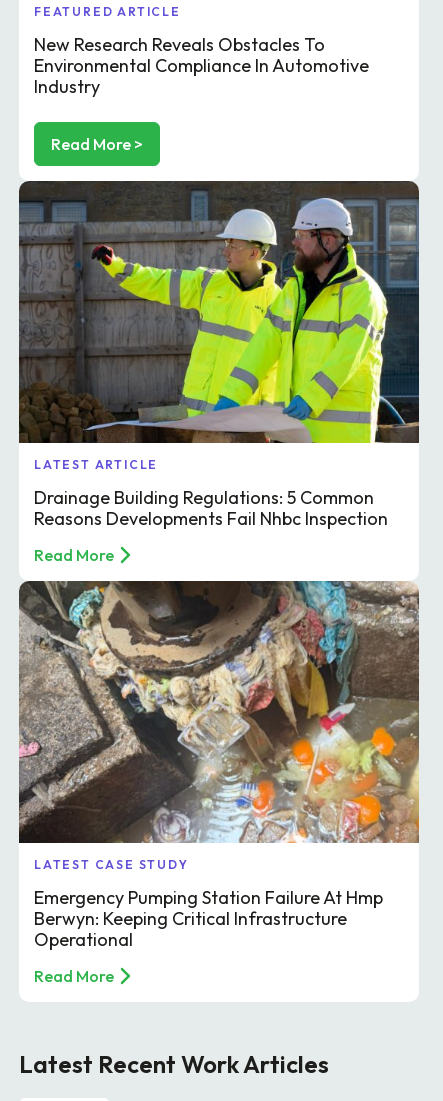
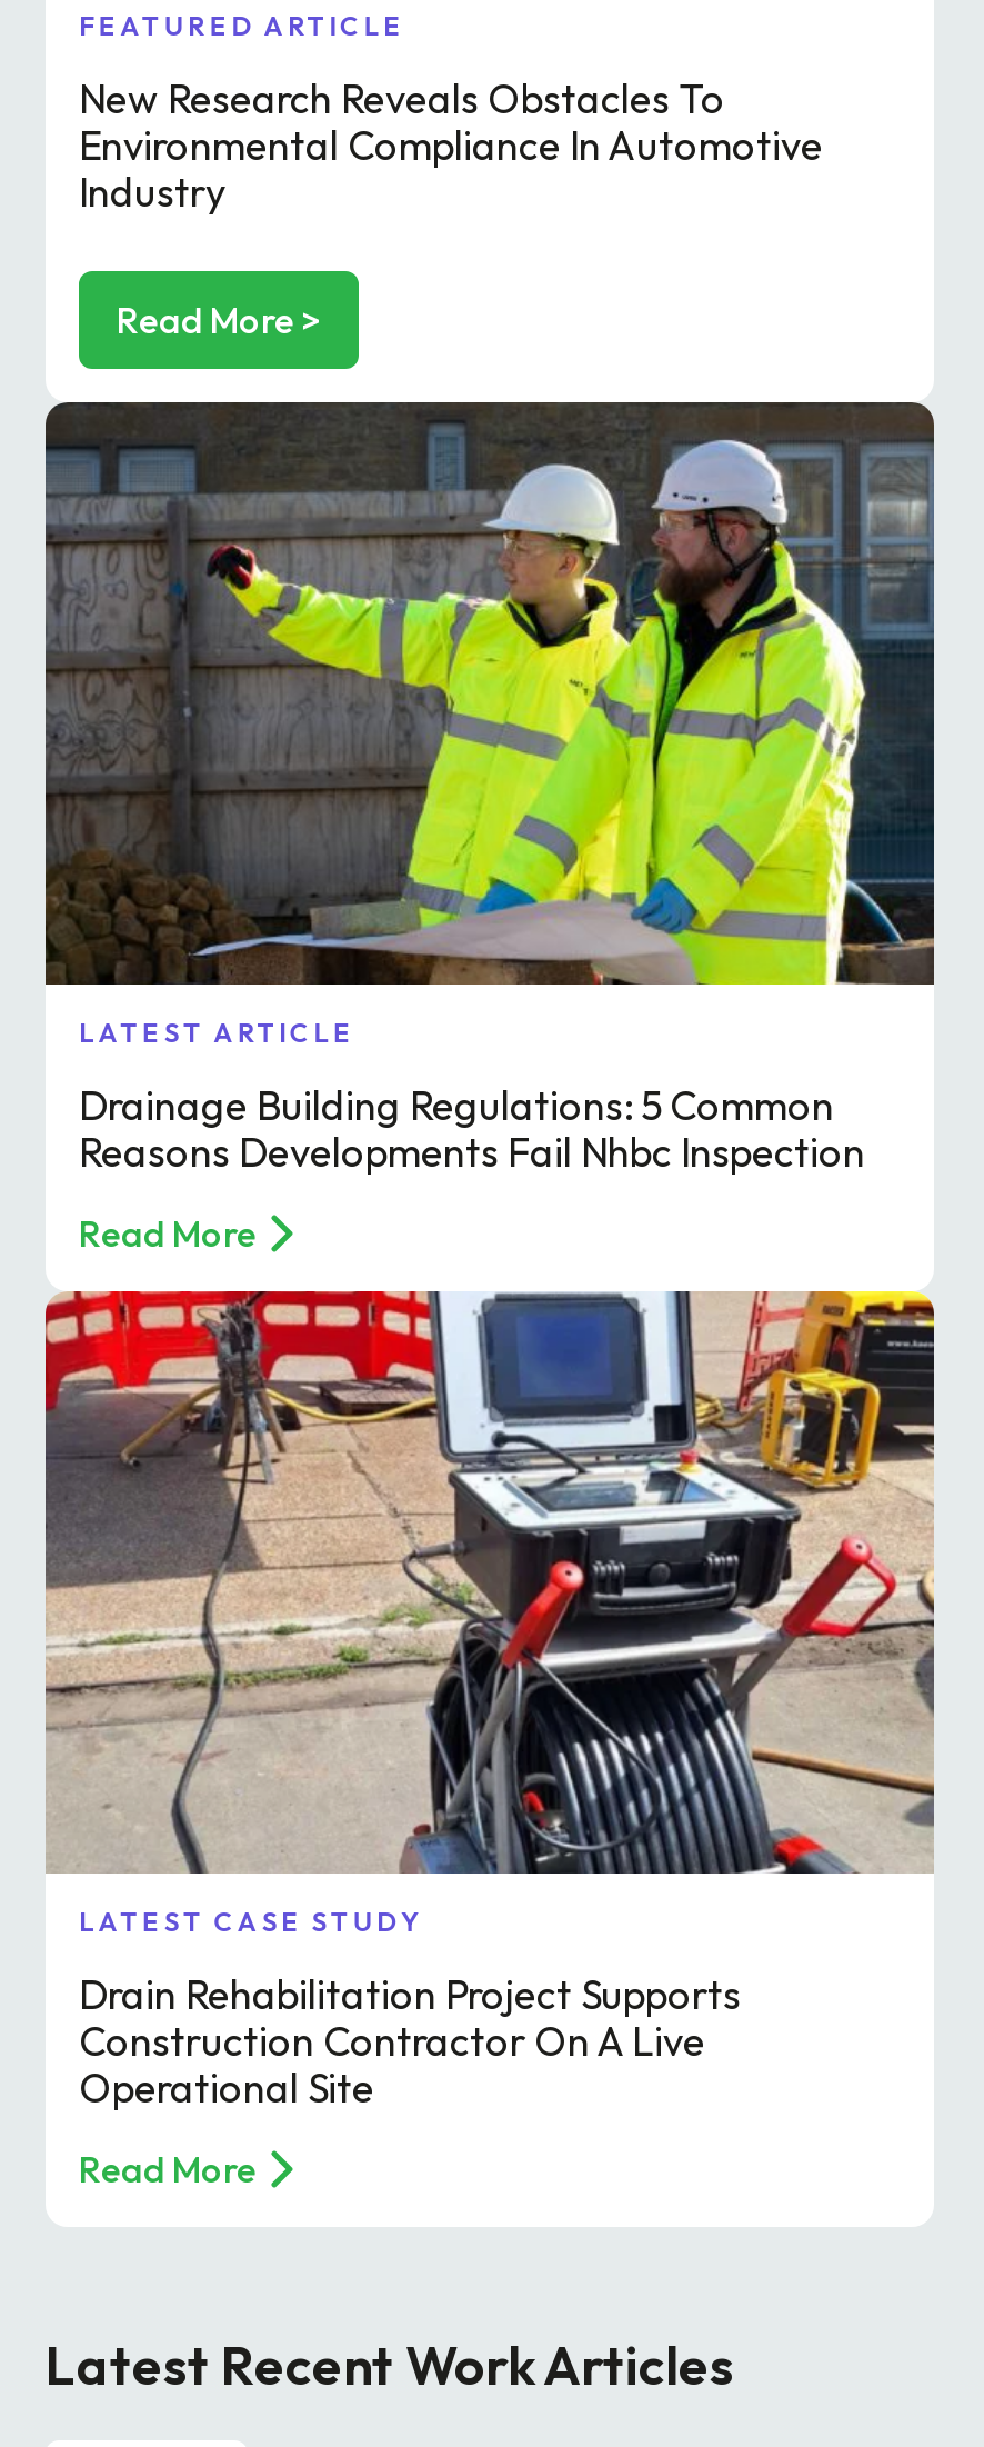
- [image]
+ [image]

- Emergency Pumping Station Failure At Hmp
- Berwyn: Keeping Critical Infrastructure
- Operational
+ Drain Rehabilitation Project Supports
+ Construction Contractor On A Live
+ Operational Site
